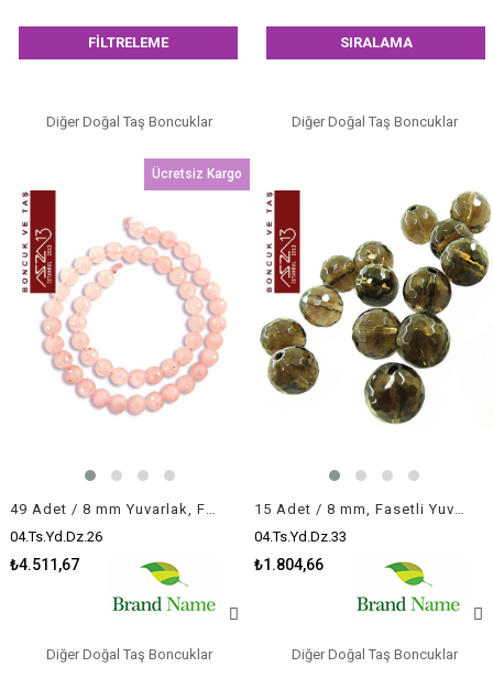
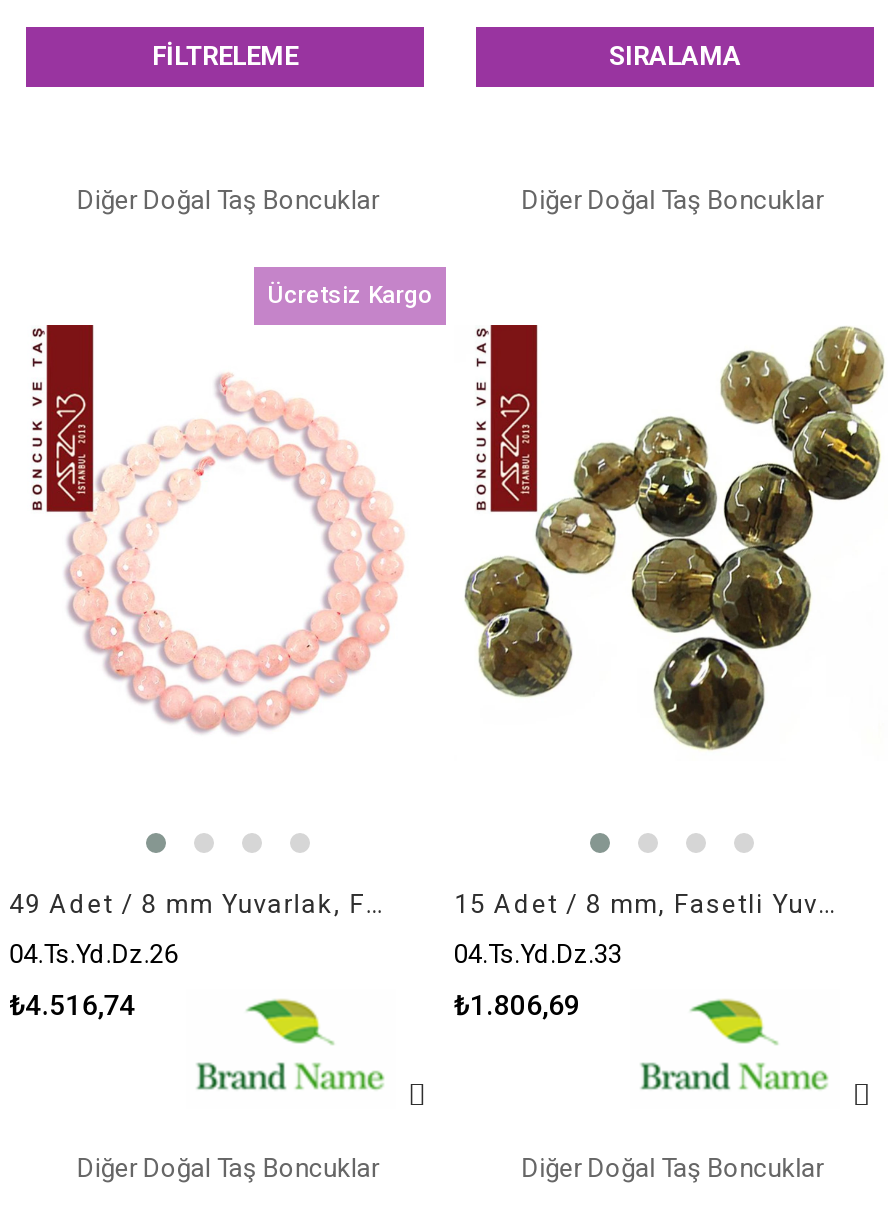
- ₺4.511,67
+ ₺4.516,74

- ₺1.804,66
+ ₺1.806,69
